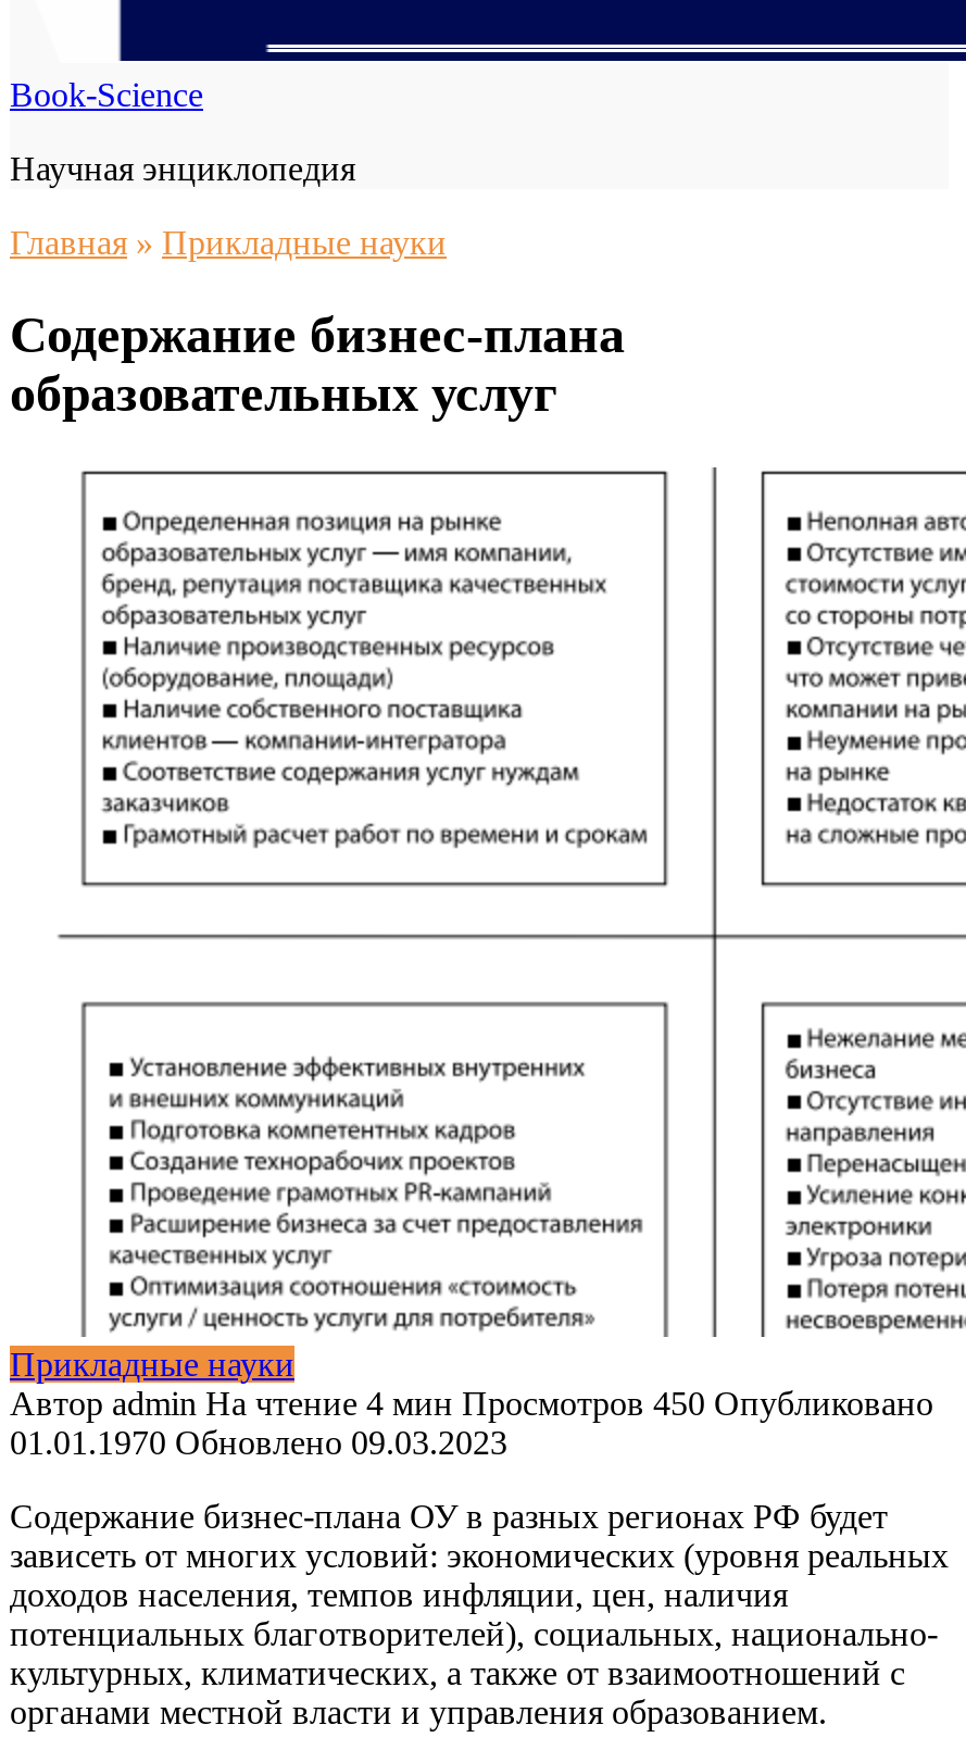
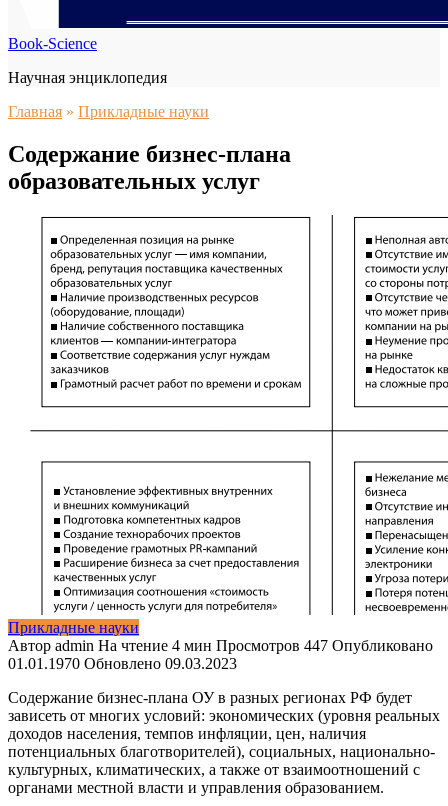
- Автор admin На чтение 4 мин Просмотров 450 Опубликовано
+ Автор admin На чтение 4 мин Просмотров 447 Опубликовано
